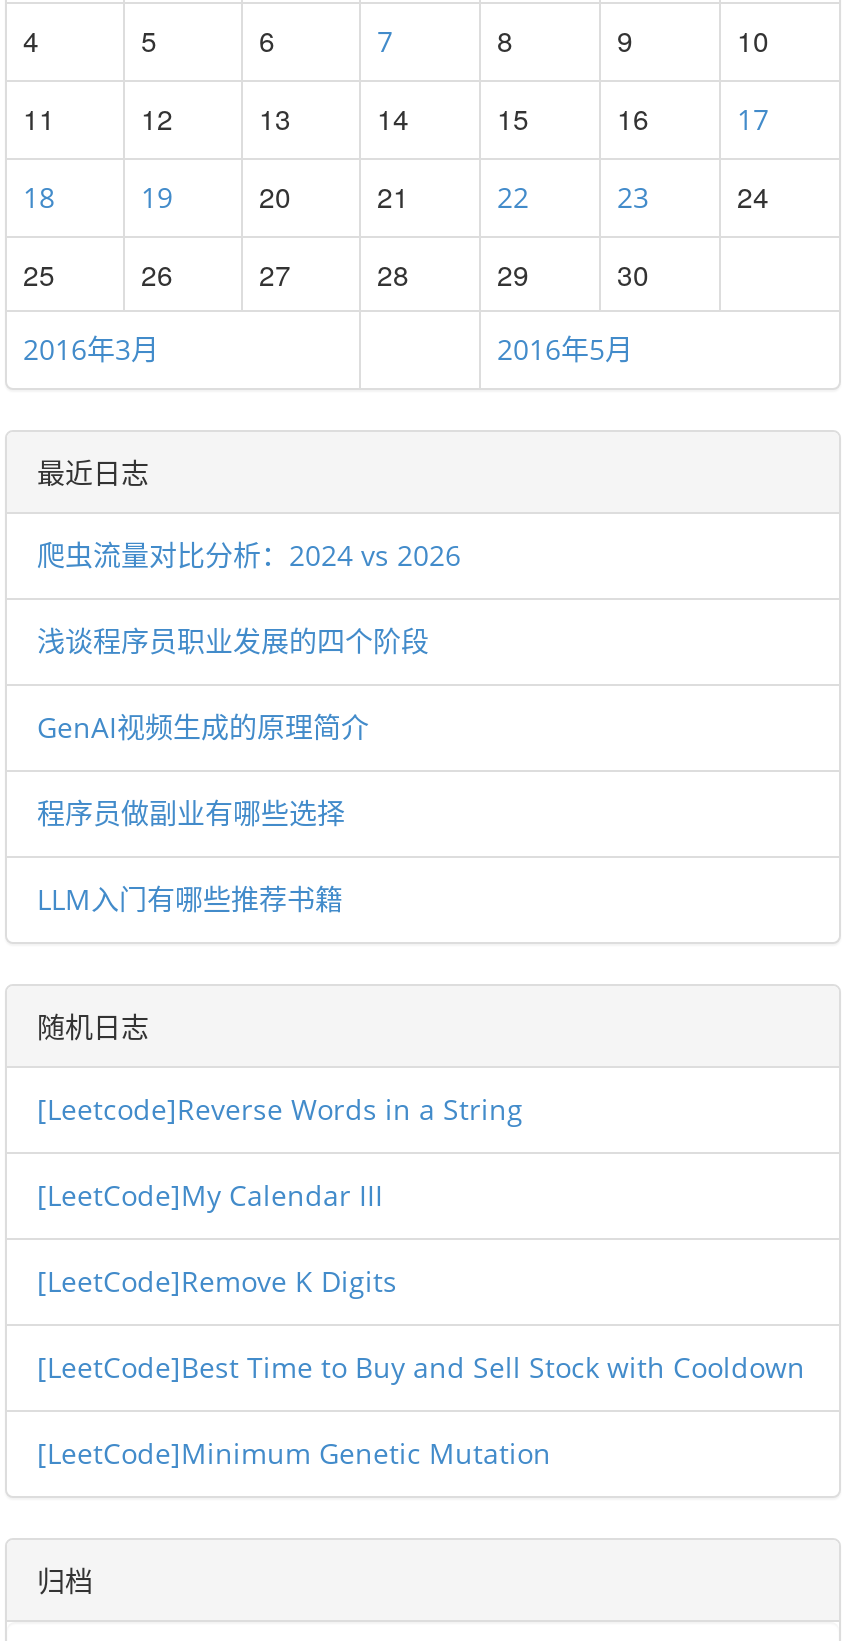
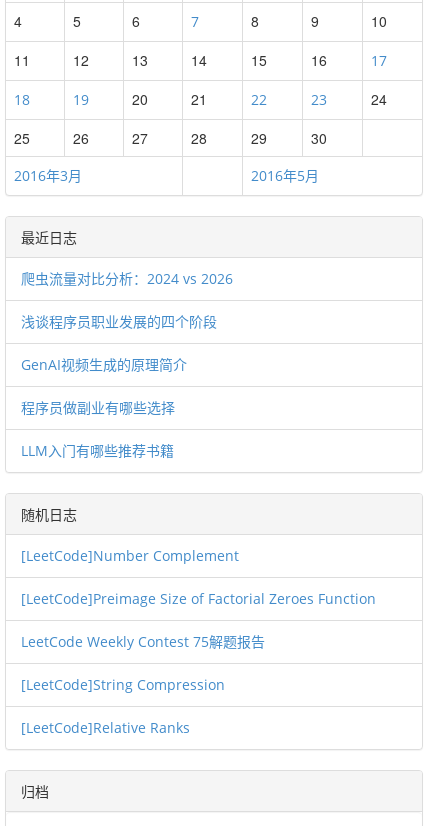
- [Leetcode]Reverse Words in a String
+ [LeetCode]Number Complement

- [LeetCode]My Calendar III
+ [LeetCode]Preimage Size of Factorial Zeroes Function

- [LeetCode]Remove K Digits
+ LeetCode Weekly Contest 75解题报告

- [LeetCode]Best Time to Buy and Sell Stock with Cooldown
+ [LeetCode]String Compression

- [LeetCode]Minimum Genetic Mutation
+ [LeetCode]Relative Ranks
